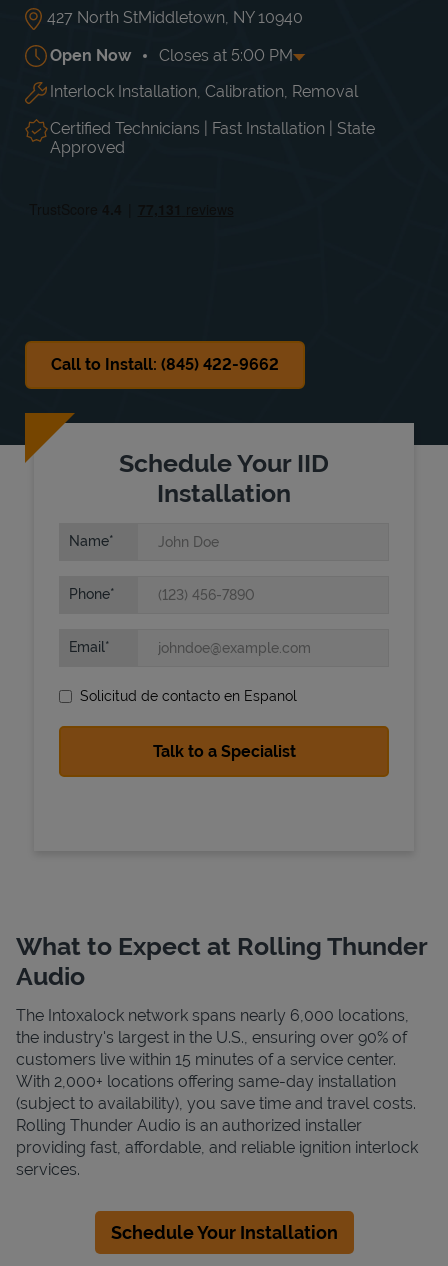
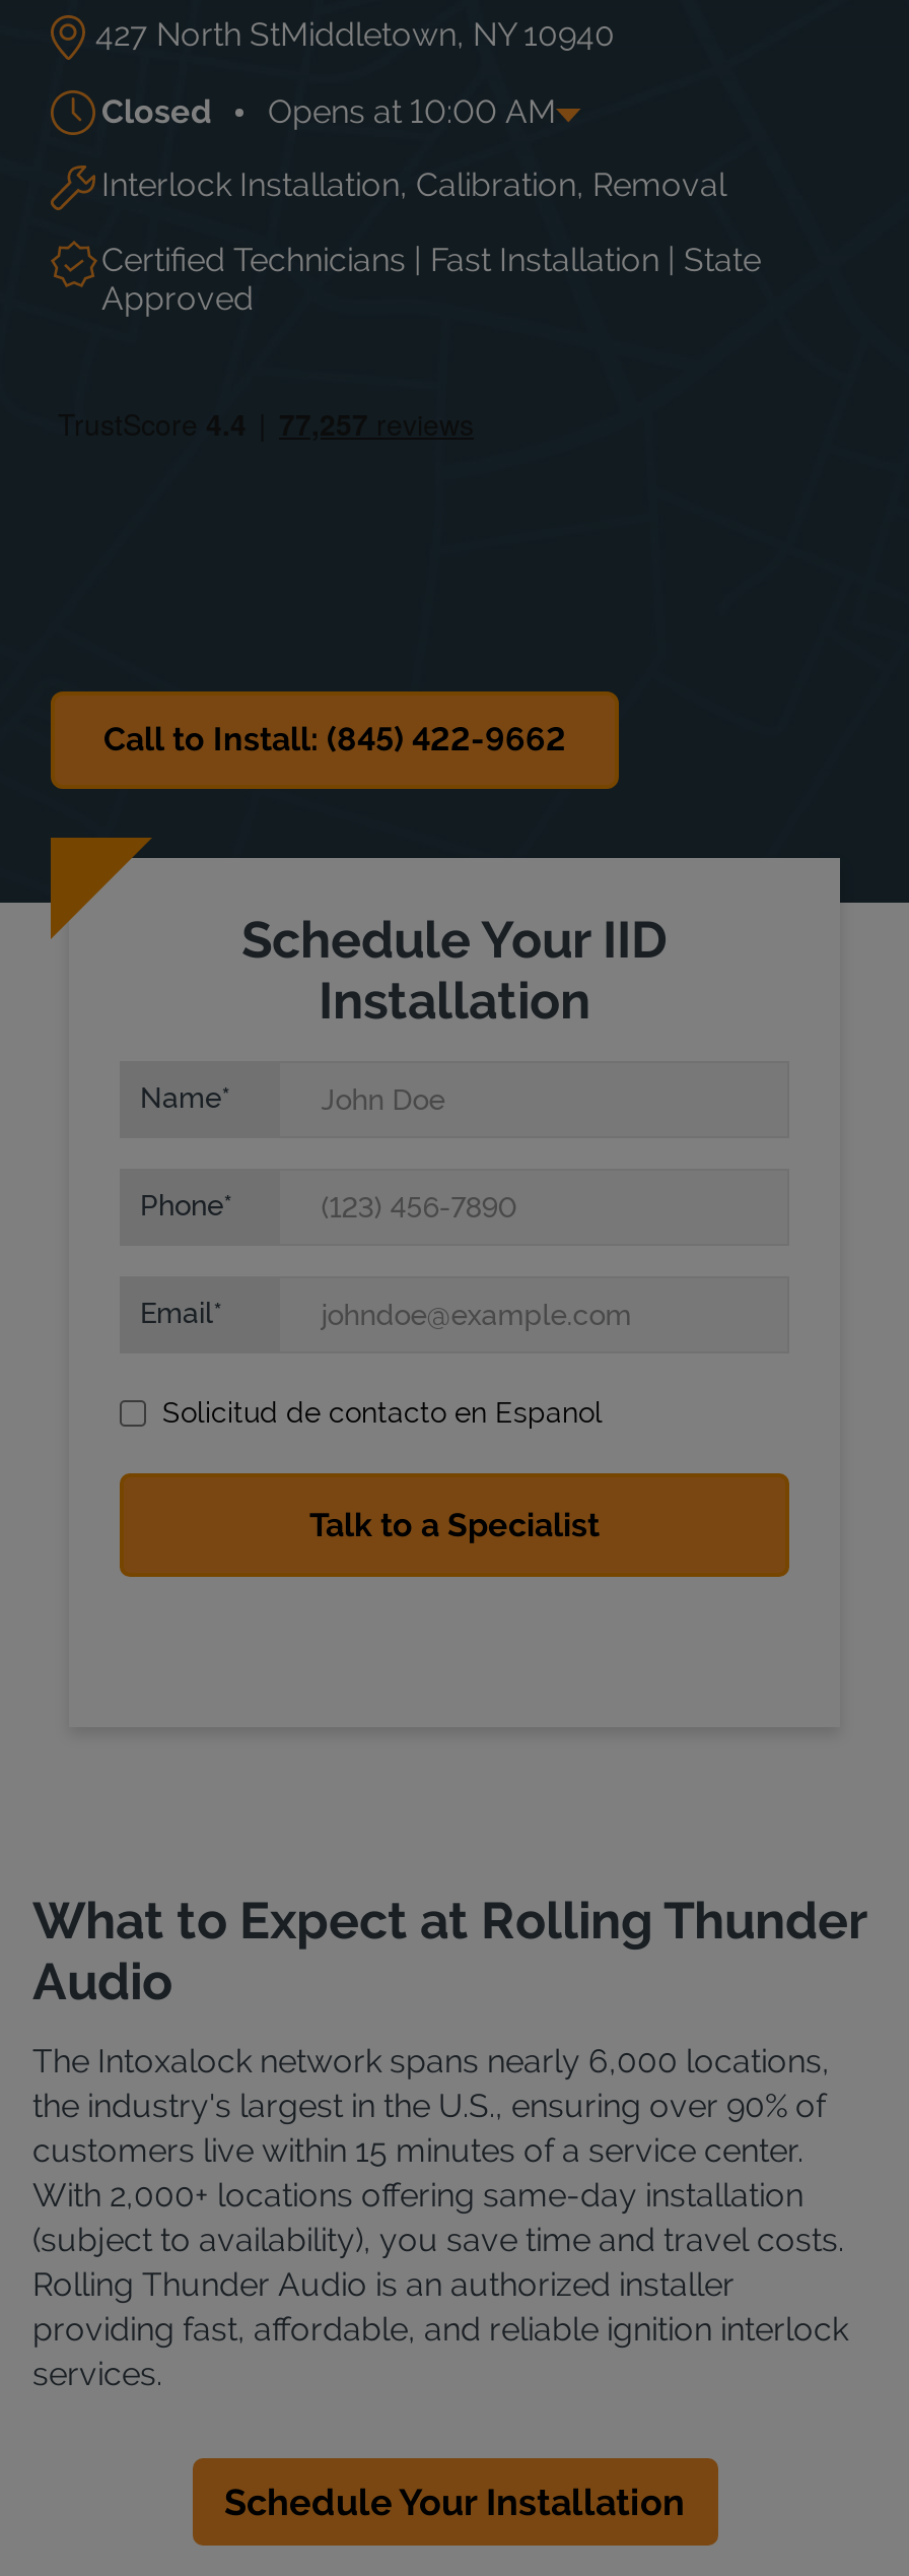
- Open Now
- Closes at 5:00 PM
+ Closed
+ Opens at 10:00 AM
